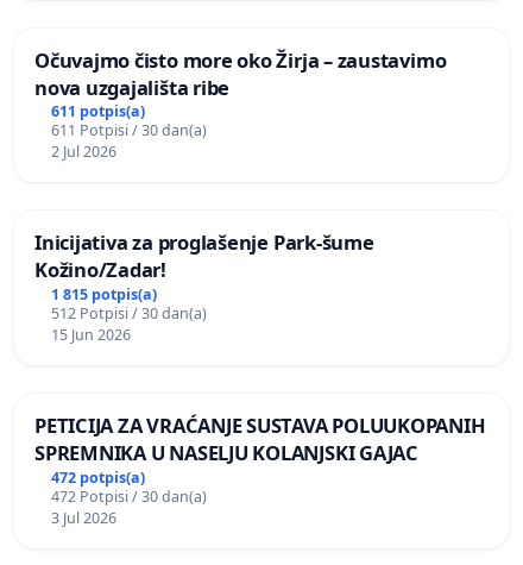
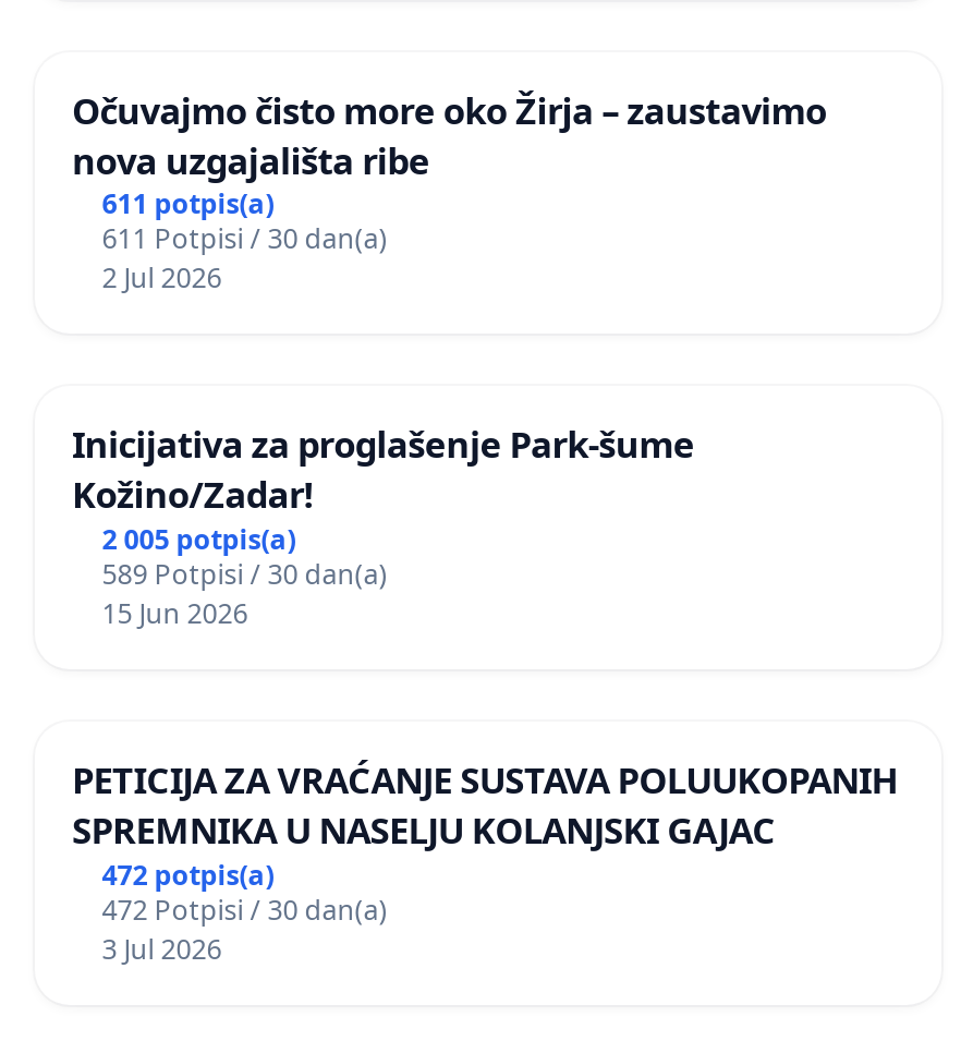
- 1 815 potpis(a)
+ 2 005 potpis(a)

- 512 Potpisi / 30 dan(a)
+ 589 Potpisi / 30 dan(a)
